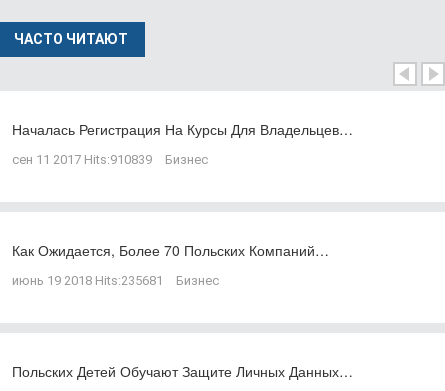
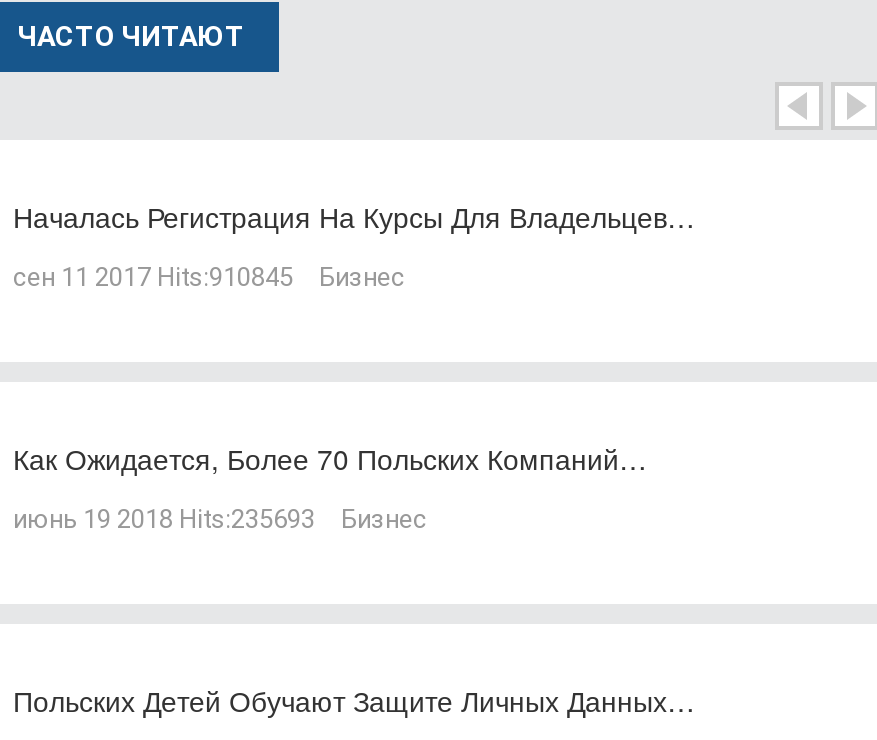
- сен 11 2017 Hits:910839 Бизнес
+ сен 11 2017 Hits:910845 Бизнес

- июнь 19 2018 Hits:235681 Бизнес
+ июнь 19 2018 Hits:235693 Бизнес
